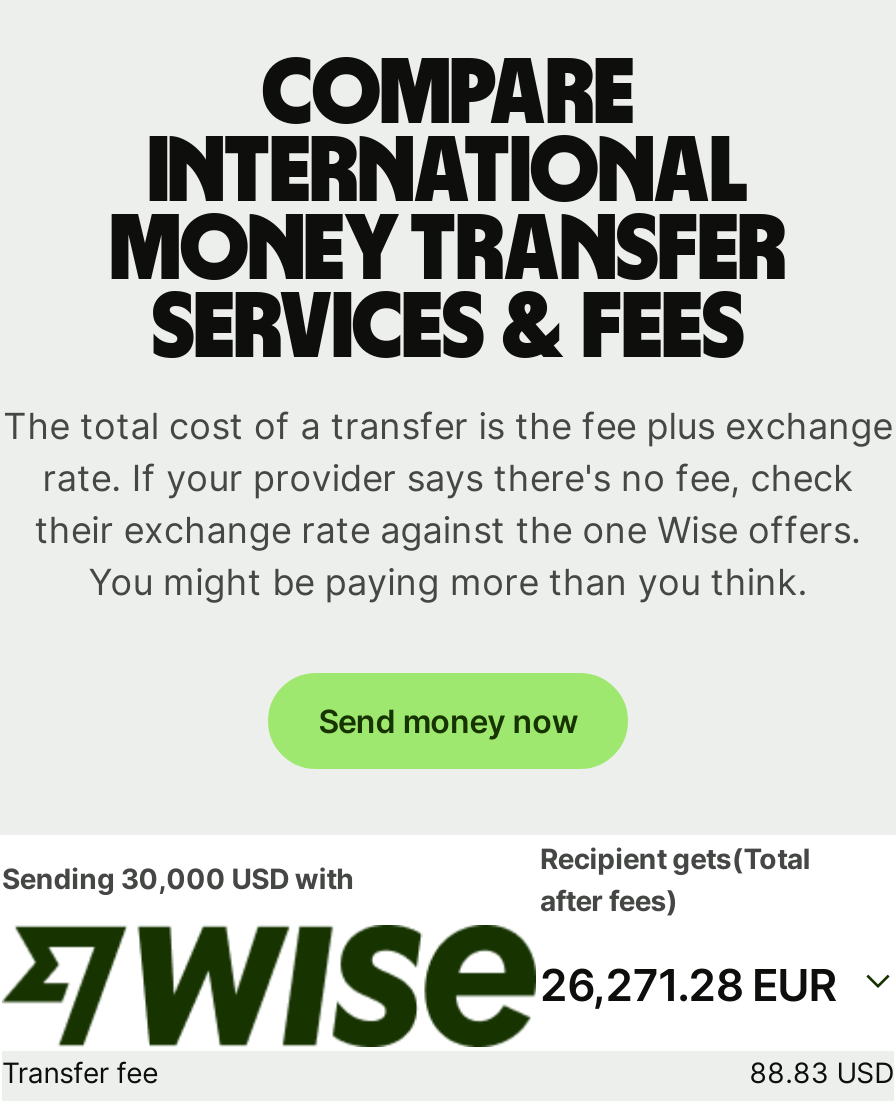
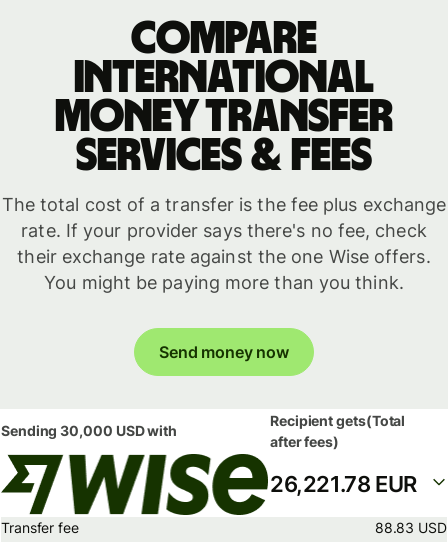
- 26,271.28 EUR
+ 26,221.78 EUR
